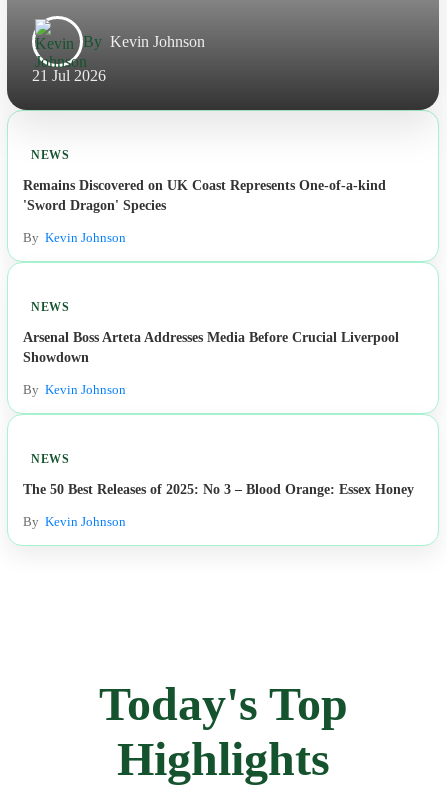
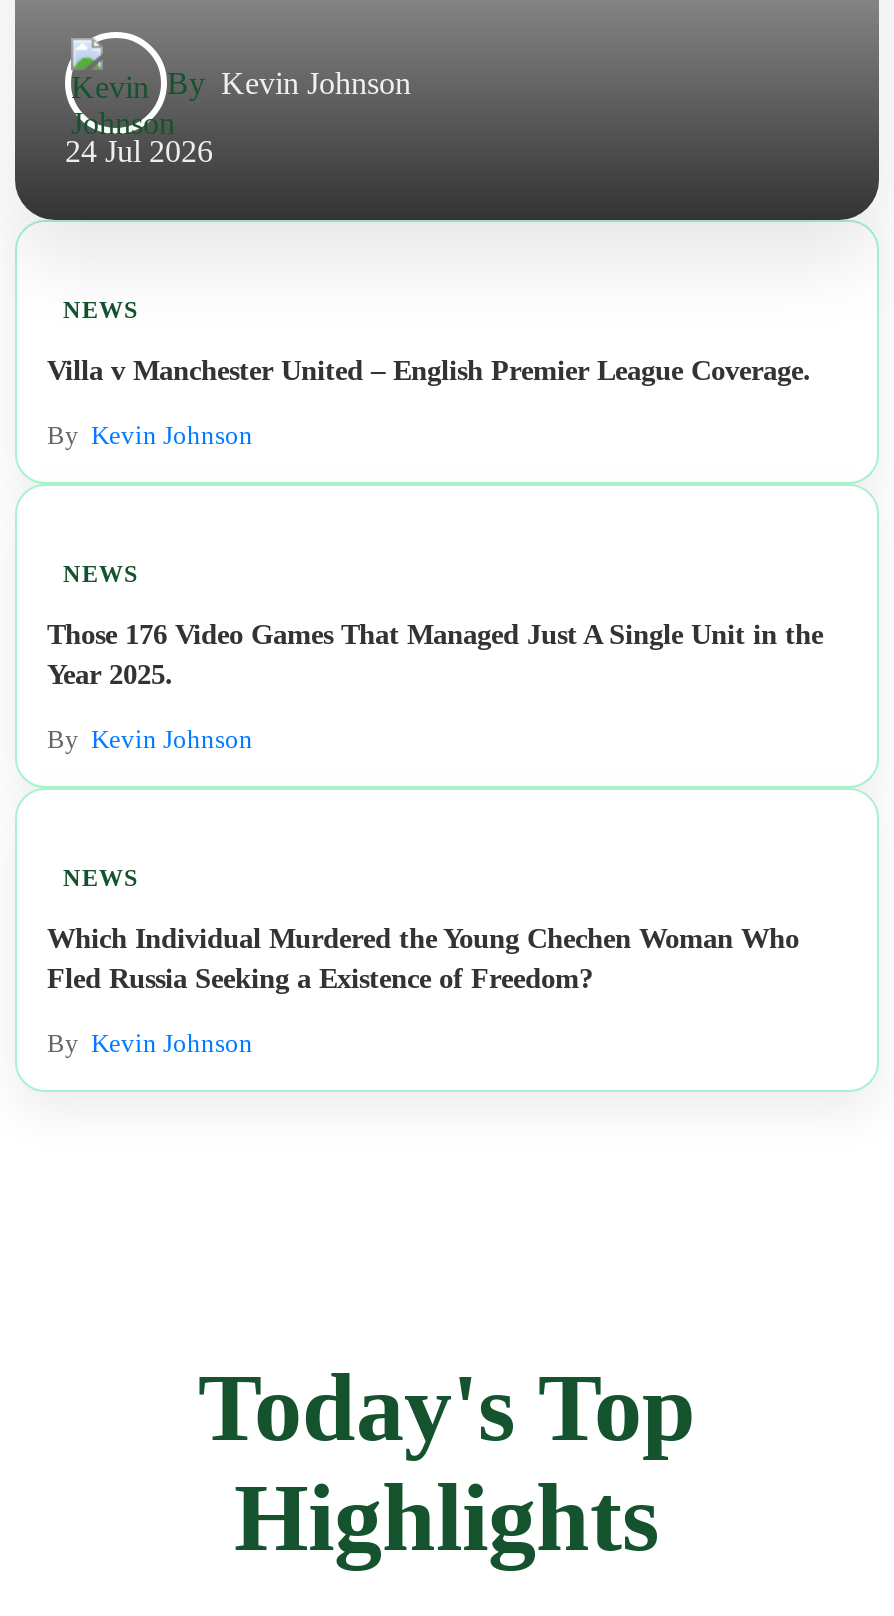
- 21 Jul 2026
+ 24 Jul 2026

- Remains Discovered on UK Coast Represents One-of-a-kind
- 'Sword Dragon' Species
+ Villa v Manchester United – English Premier League Coverage.

moved up: By Kevin Johnson | NEWS

- Arsenal Boss Arteta Addresses Media Before Crucial Liverpool
- Showdown
+ Those 176 Video Games That Managed Just A Single Unit in the
+ Year 2025.

moved up: By Kevin Johnson | NEWS

- The 50 Best Releases of 2025: No 3 – Blood Orange: Essex Honey
+ Which Individual Murdered the Young Chechen Woman Who
+ Fled Russia Seeking a Existence of Freedom?
